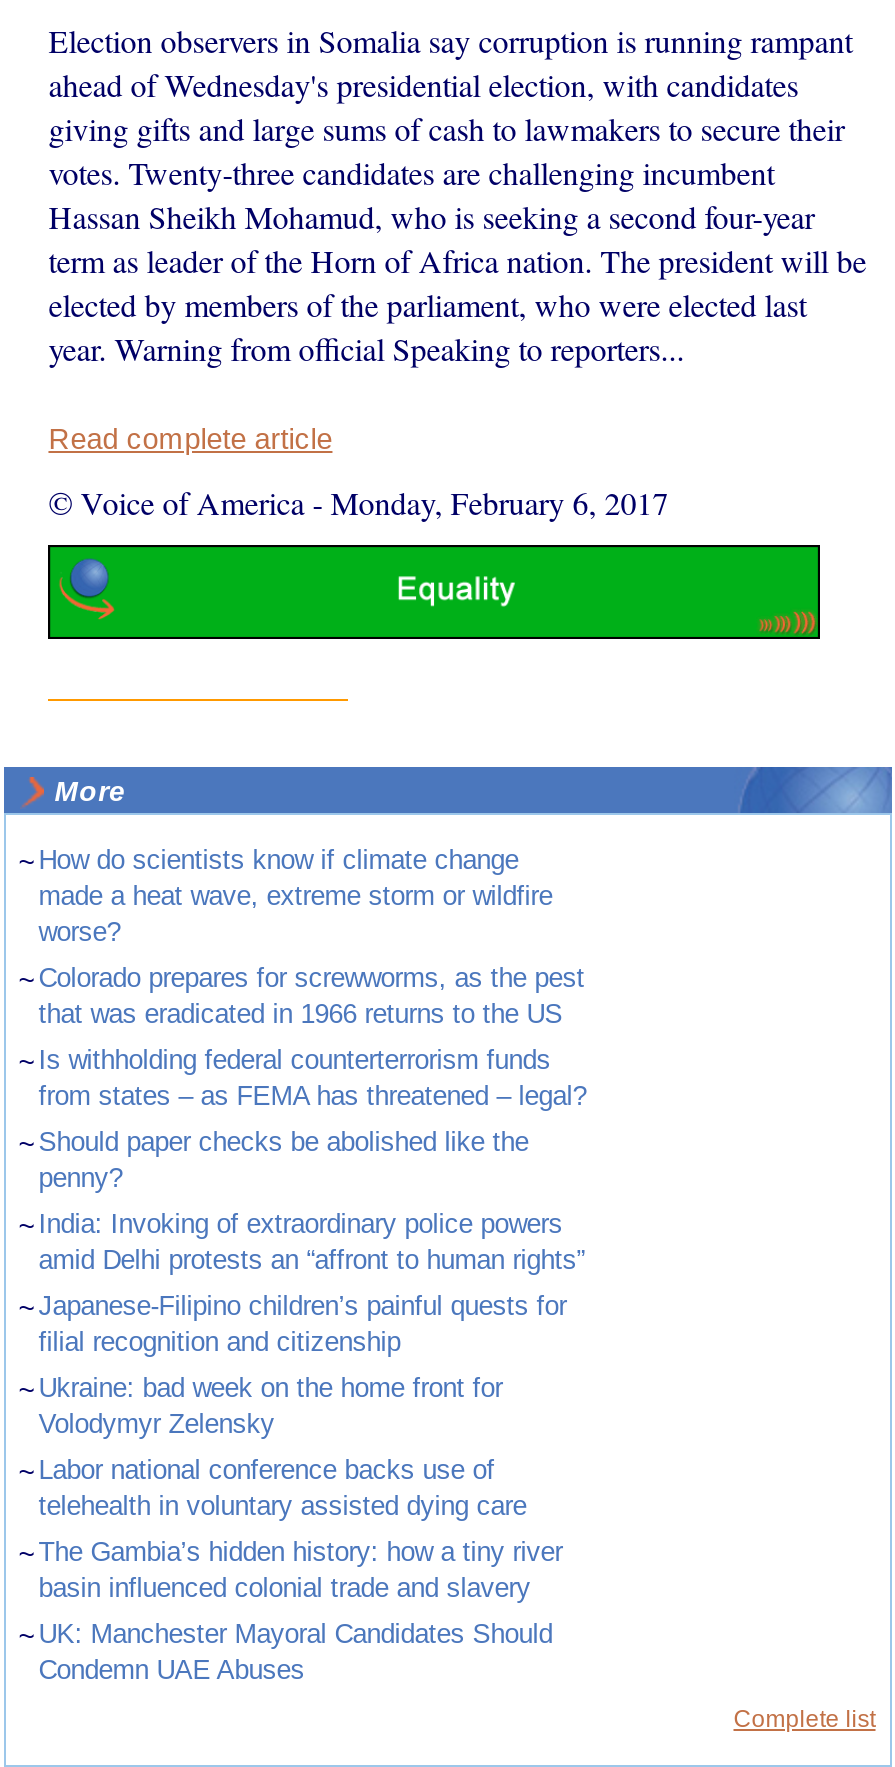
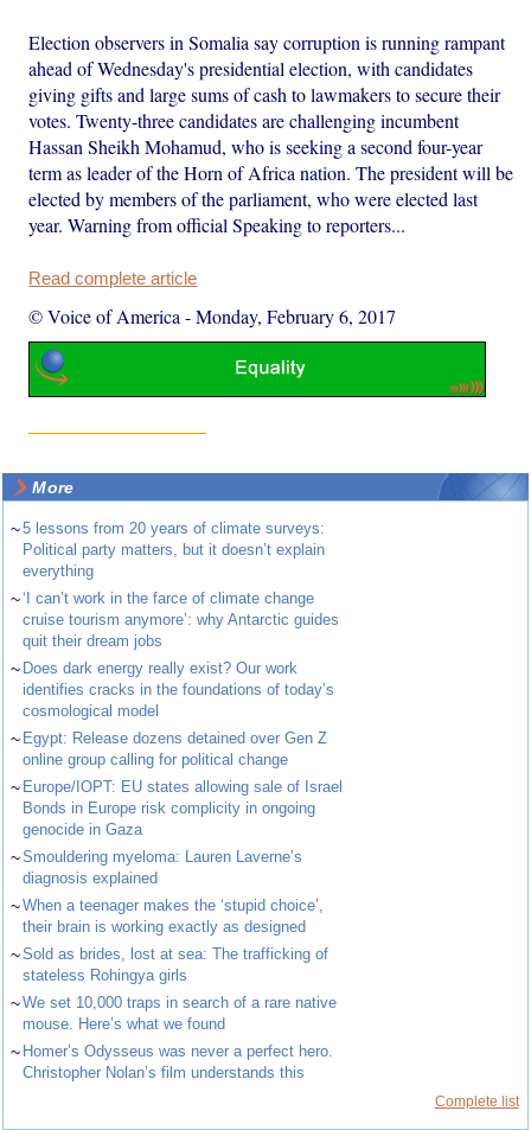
- ~ How do scientists know if climate change
- made a heat wave, extreme storm or wildfire
- worse?
+ ~ 5 lessons from 20 years of climate surveys:
+ Political party matters, but it doesn’t explain
+ everything

- ~ Colorado prepares for screwworms, as the pest
- that was eradicated in 1966 returns to the US
+ ~ ‘I can’t work in the farce of climate change
+ cruise tourism anymore’: why Antarctic guides
+ quit their dream jobs

- ~ Is withholding federal counterterrorism funds
- from states – as FEMA has threatened – legal?
+ ~ Does dark energy really exist? Our work
+ identifies cracks in the foundations of today’s
+ cosmological model

- ~ Should paper checks be abolished like the
- penny?
+ ~ Egypt: Release dozens detained over Gen Z
+ online group calling for political change

- ~ India: Invoking of extraordinary police powers
- amid Delhi protests an “affront to human rights”
+ ~ Europe/IOPT: EU states allowing sale of Israel
+ Bonds in Europe risk complicity in ongoing
+ genocide in Gaza

- ~ Japanese-Filipino children’s painful quests for
- filial recognition and citizenship
+ ~ Smouldering myeloma: Lauren Laverne’s
+ diagnosis explained

- ~ Ukraine: bad week on the home front for
- Volodymyr Zelensky
+ ~ When a teenager makes the ‘stupid choice’,
+ their brain is working exactly as designed

- ~ Labor national conference backs use of
- telehealth in voluntary assisted dying care
+ ~ Sold as brides, lost at sea: The trafficking of
+ stateless Rohingya girls

- ~ The Gambia’s hidden history: how a tiny river
- basin influenced colonial trade and slavery
+ ~ We set 10,000 traps in search of a rare native
+ mouse. Here’s what we found

- ~ UK: Manchester Mayoral Candidates Should
- Condemn UAE Abuses
+ ~ Homer’s Odysseus was never a perfect hero.
+ Christopher Nolan’s film understands this
